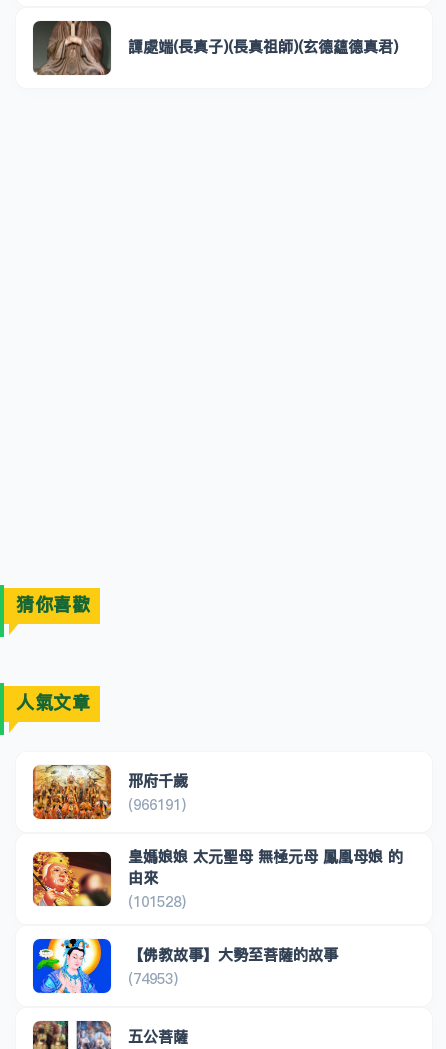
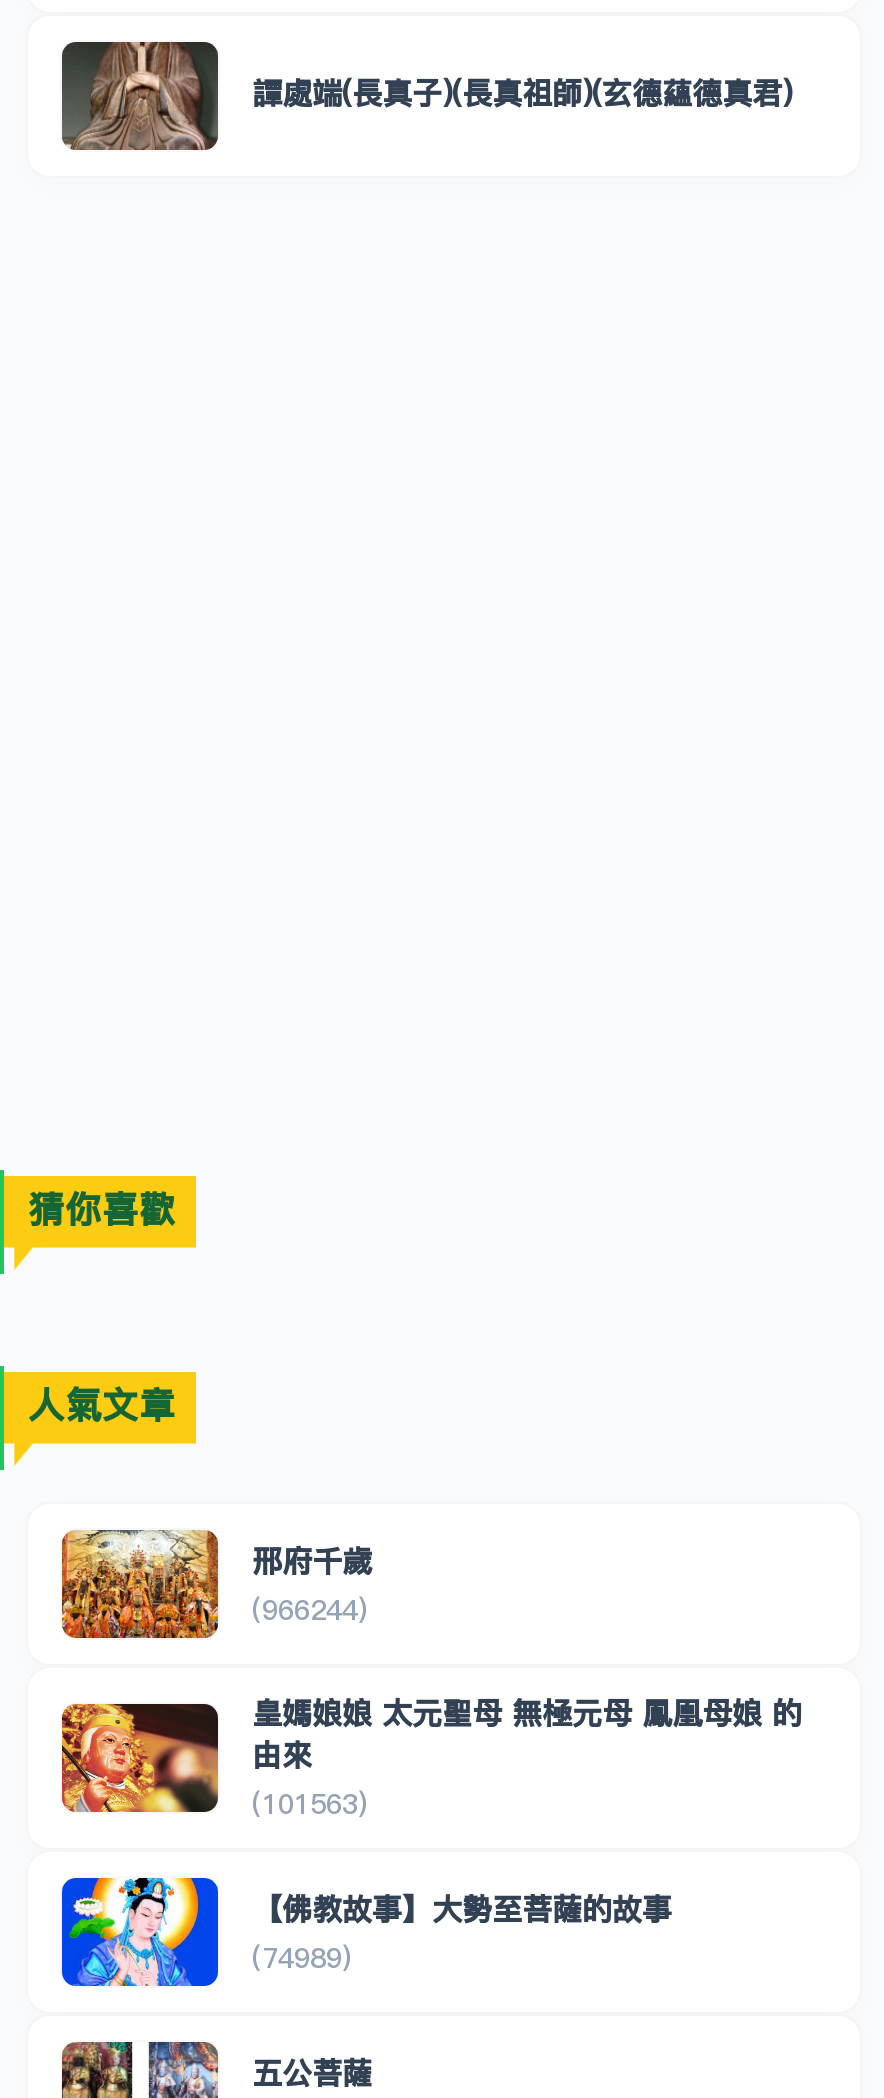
- (966191)
+ (966244)

- (101528)
+ (101563)

- (74953)
+ (74989)
